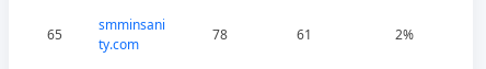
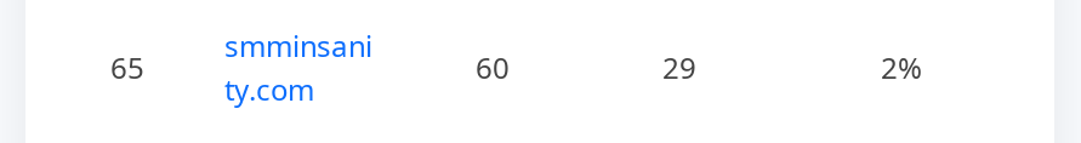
- 78
+ 60

- 61
+ 29
